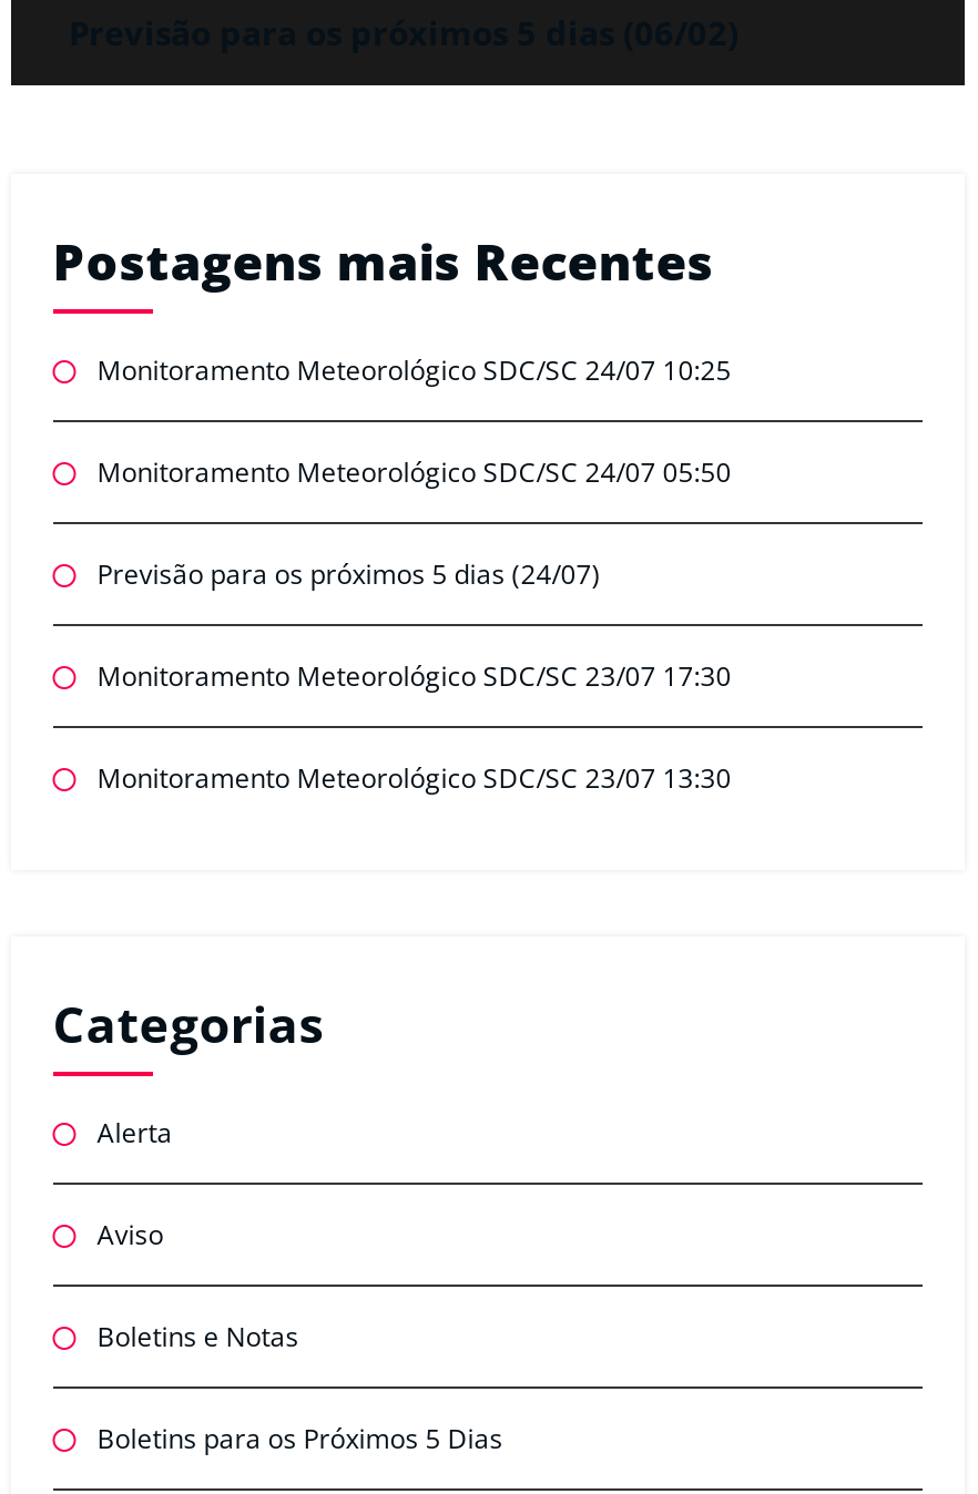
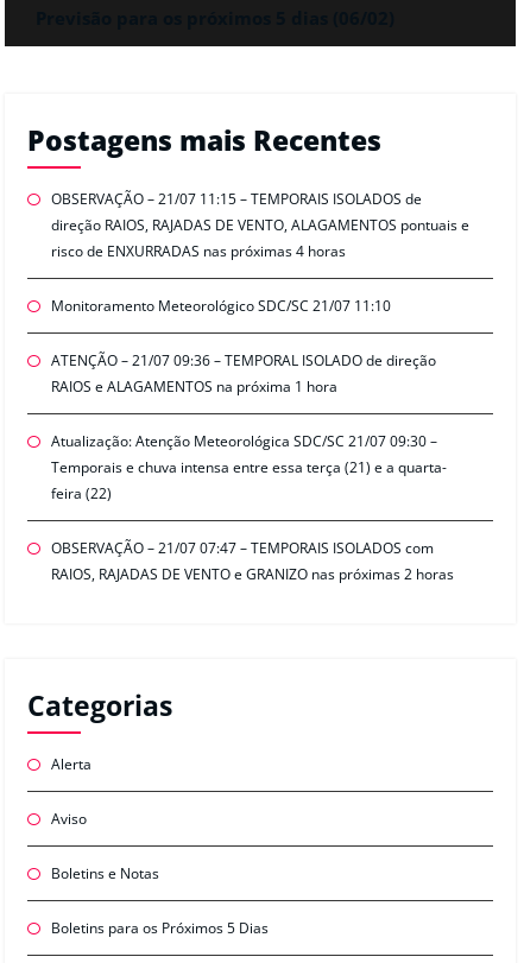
- Monitoramento Meteorológico SDC/SC 24/07 10:25
+ OBSERVAÇÃO – 21/07 11:15 – TEMPORAIS ISOLADOS de
+ direção RAIOS, RAJADAS DE VENTO, ALAGAMENTOS pontuais e
+ risco de ENXURRADAS nas próximas 4 horas

- Monitoramento Meteorológico SDC/SC 24/07 05:50
+ Monitoramento Meteorológico SDC/SC 21/07 11:10

- Previsão para os próximos 5 dias (24/07)
+ ATENÇÃO – 21/07 09:36 – TEMPORAL ISOLADO de direção
+ RAIOS e ALAGAMENTOS na próxima 1 hora

- Monitoramento Meteorológico SDC/SC 23/07 17:30
+ Atualização: Atenção Meteorológica SDC/SC 21/07 09:30 –
+ Temporais e chuva intensa entre essa terça (21) e a quarta-
+ feira (22)

- Monitoramento Meteorológico SDC/SC 23/07 13:30
+ OBSERVAÇÃO – 21/07 07:47 – TEMPORAIS ISOLADOS com
+ RAIOS, RAJADAS DE VENTO e GRANIZO nas próximas 2 horas
